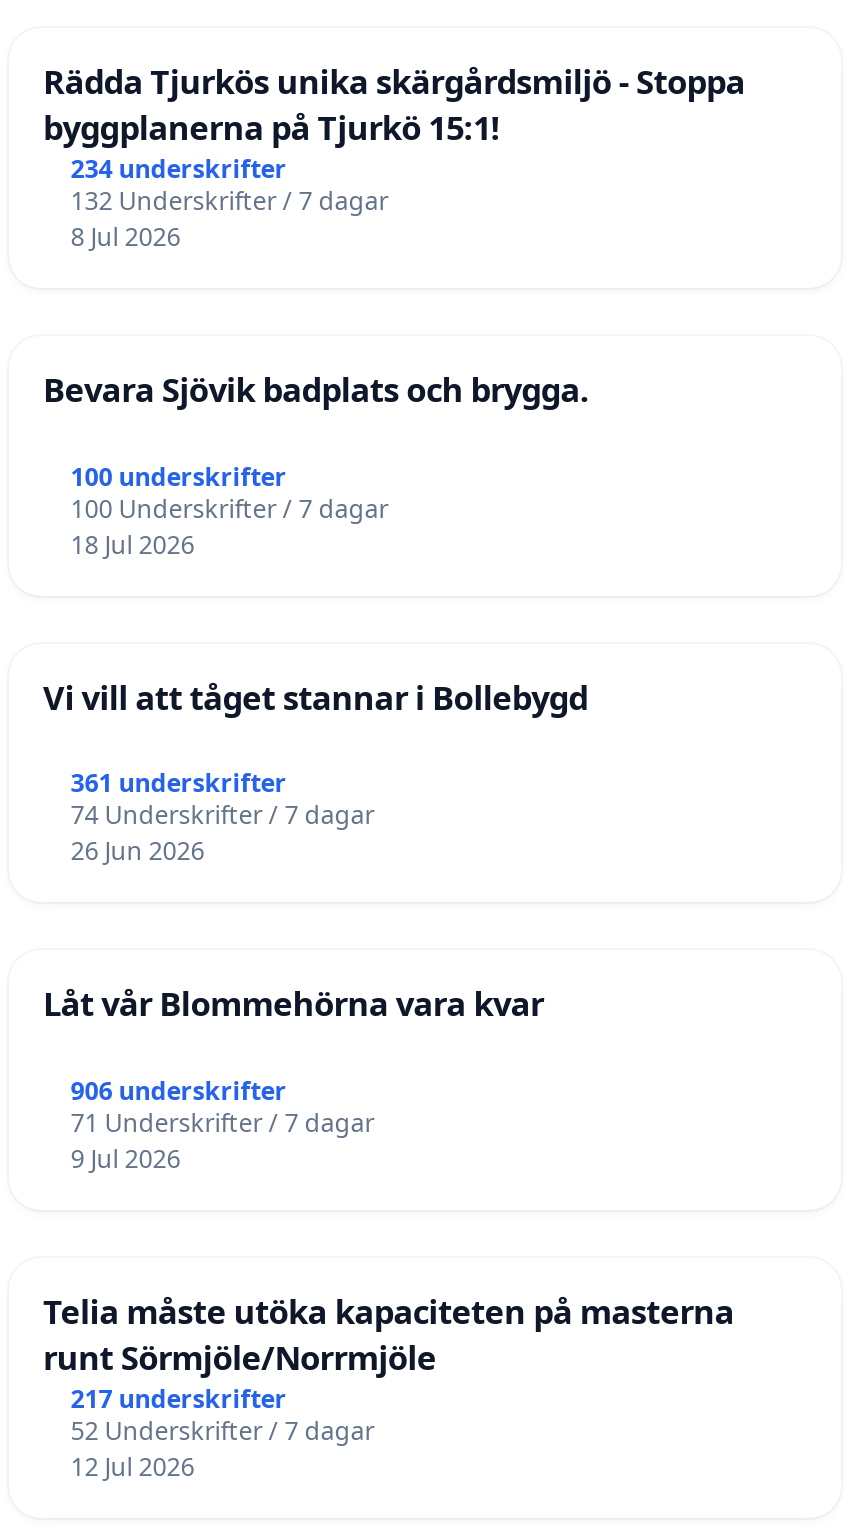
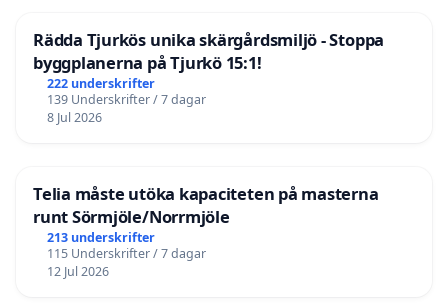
- 234 underskrifter
+ 222 underskrifter

- 132 Underskrifter / 7 dagar
+ 139 Underskrifter / 7 dagar

- Bevara Sjövik badplats och brygga.
- 100 underskrifter
- 100 Underskrifter / 7 dagar
- 18 Jul 2026
- Vi vill att tåget stannar i Bollebygd
- 361 underskrifter
- 74 Underskrifter / 7 dagar
- 26 Jun 2026
- Låt vår Blommehörna vara kvar
- 906 underskrifter
- 71 Underskrifter / 7 dagar
- 9 Jul 2026

- 217 underskrifter
+ 213 underskrifter

- 52 Underskrifter / 7 dagar
+ 115 Underskrifter / 7 dagar
